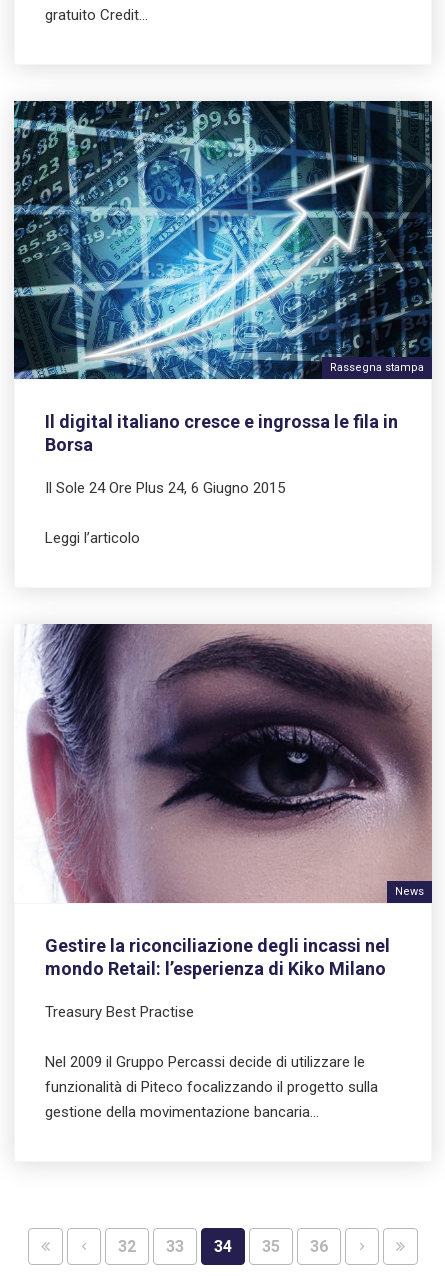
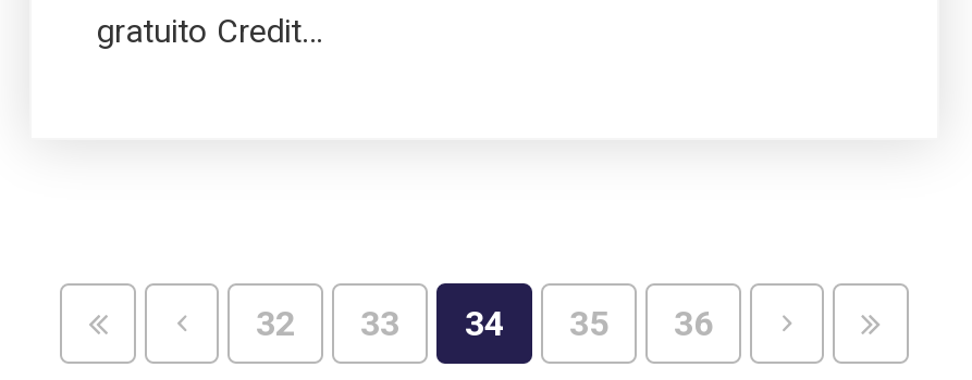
- [image]
- Rassegna stampa
- Il digital italiano cresce e ingrossa le fila in
- Borsa
- Il Sole 24 Ore Plus 24, 6 Giugno 2015
- Leggi l’articolo

- [image]
- News
- Gestire la riconciliazione degli incassi nel
- mondo Retail: l’esperienza di Kiko Milano
- Treasury Best Practise
- Nel 2009 il Gruppo Percassi decide di utilizzare le
- funzionalità di Piteco focalizzando il progetto sulla
- gestione della movimentazione bancaria…
